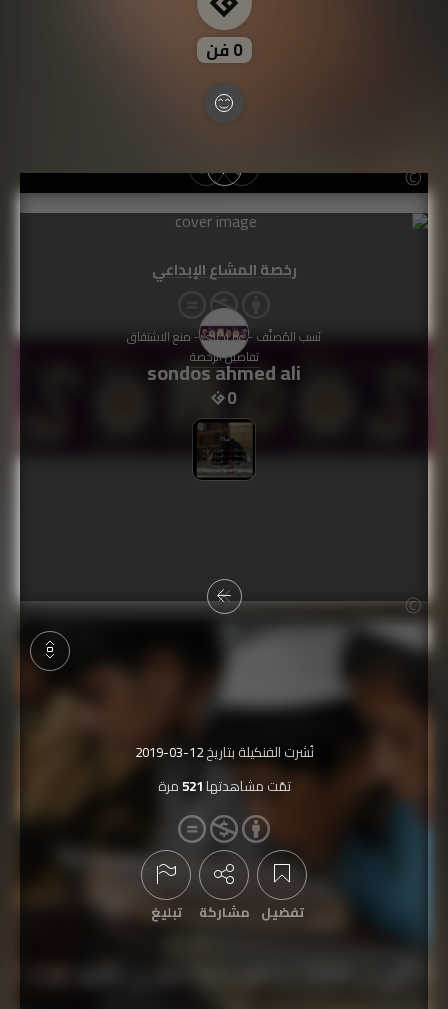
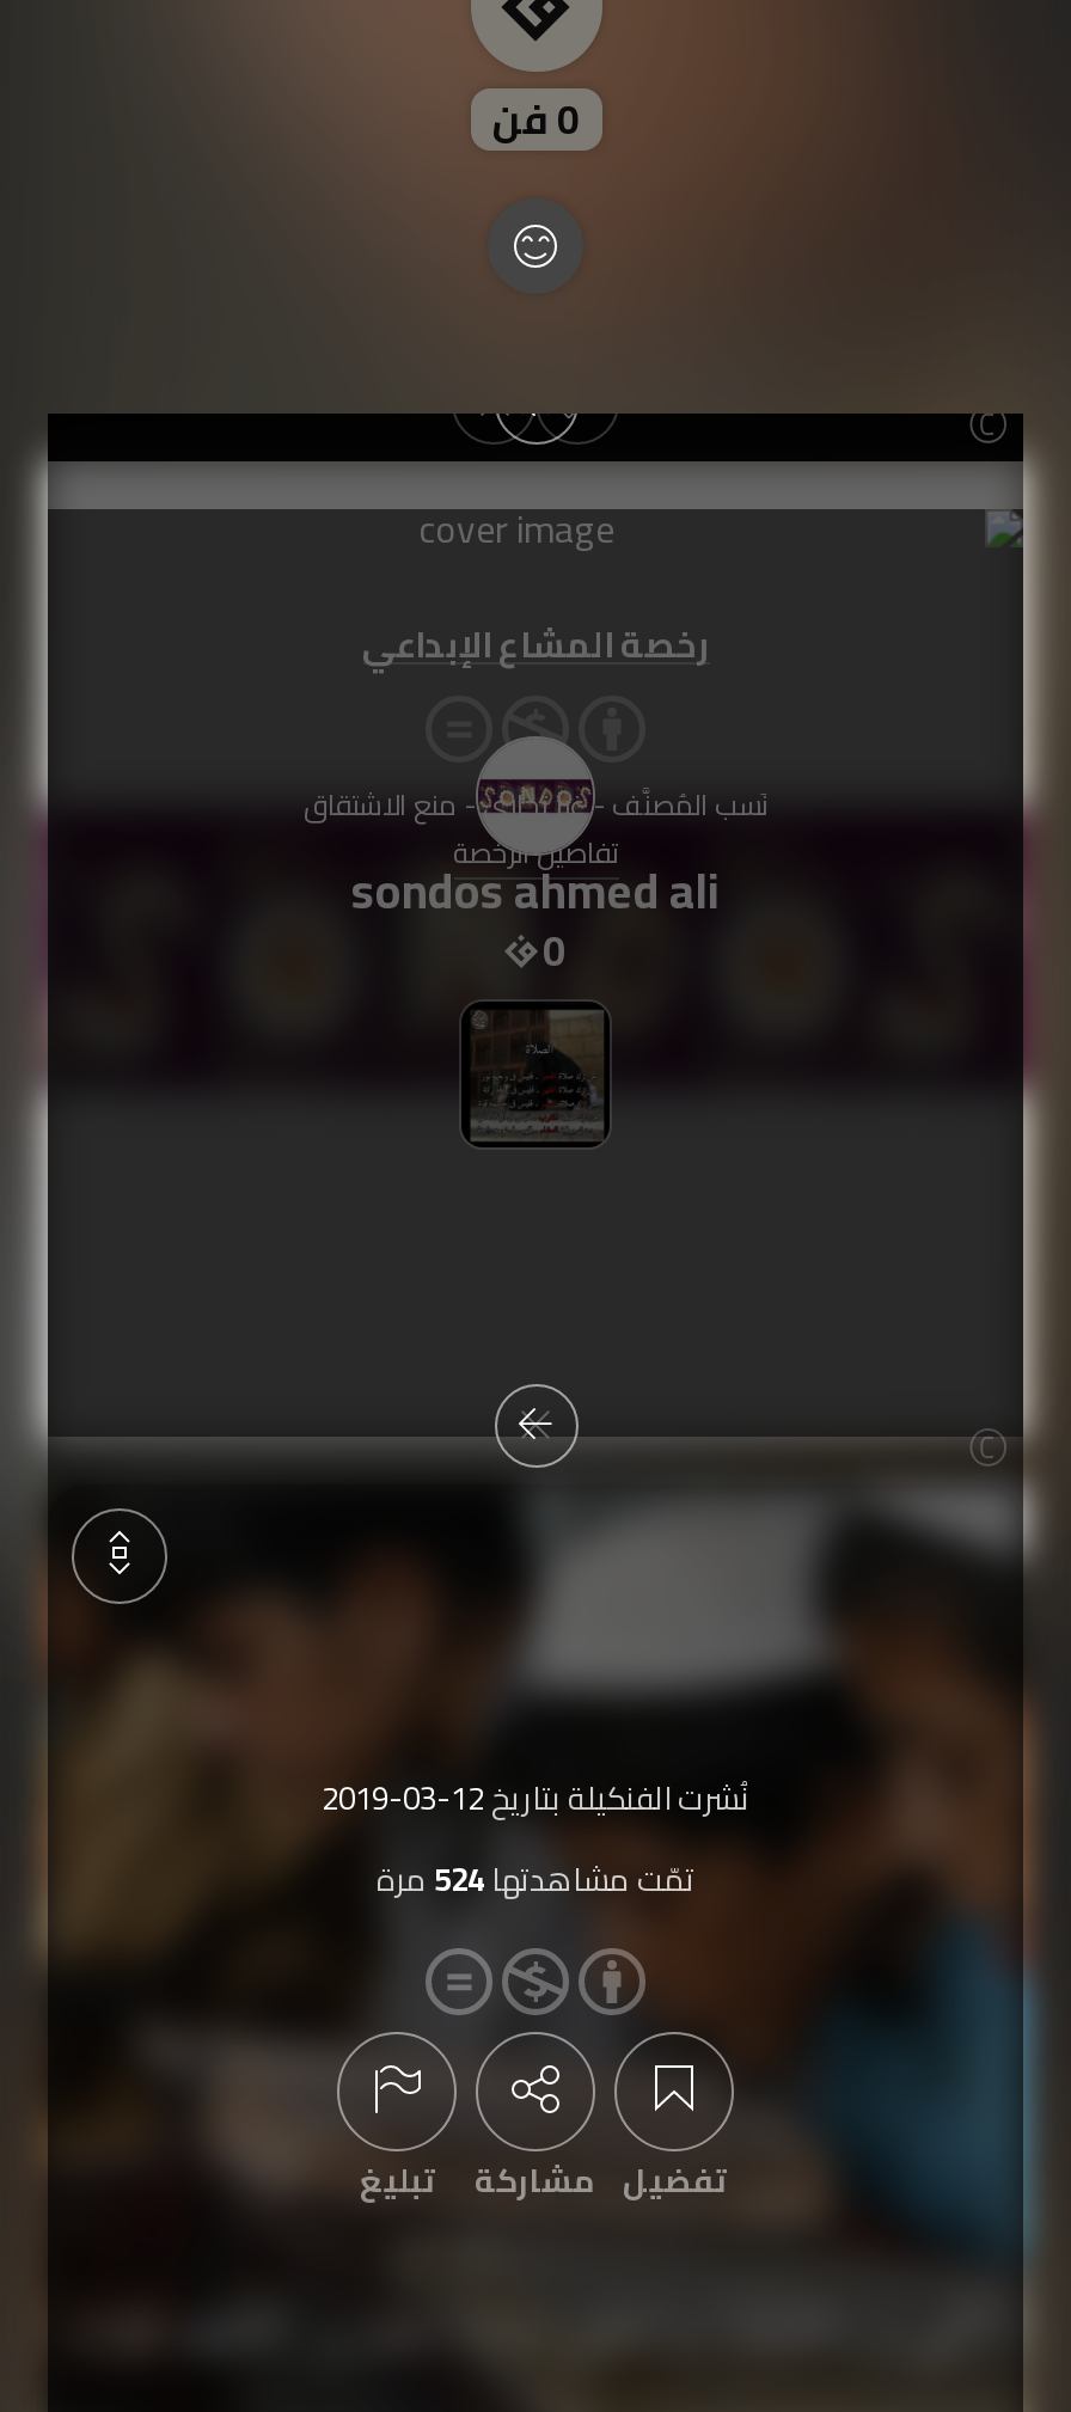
- تمّت مشاهدتها 521 مرة
+ تمّت مشاهدتها 524 مرة
